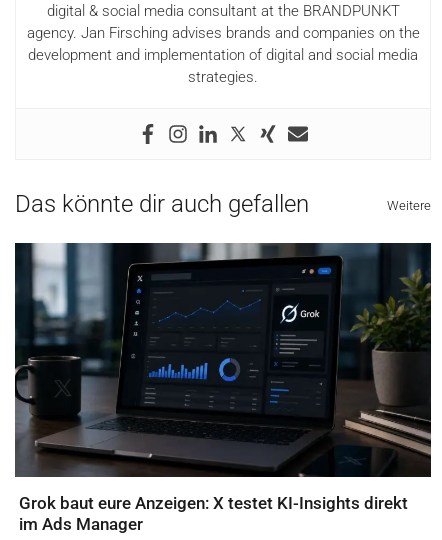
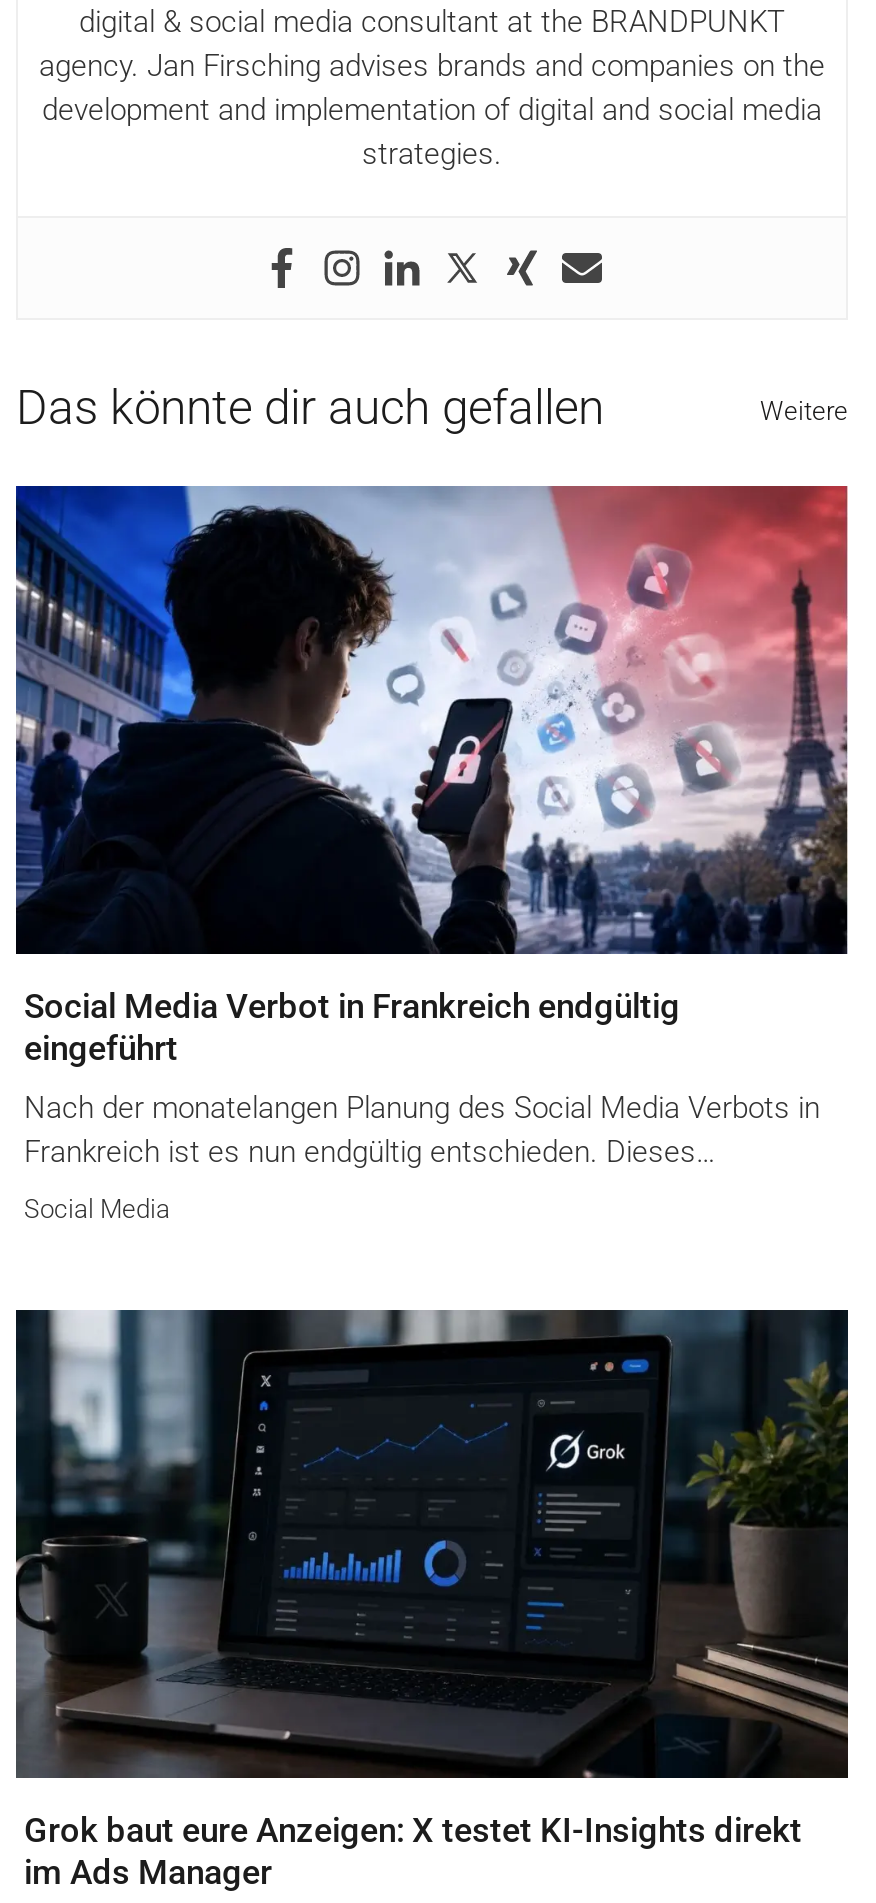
+ [image]
+ Social Media Verbot in Frankreich endgültig
+ eingeführt
+ Nach der monatelangen Planung des Social Media Verbots in
+ Frankreich ist es nun endgültig entschieden. Dieses…
+ Social Media
